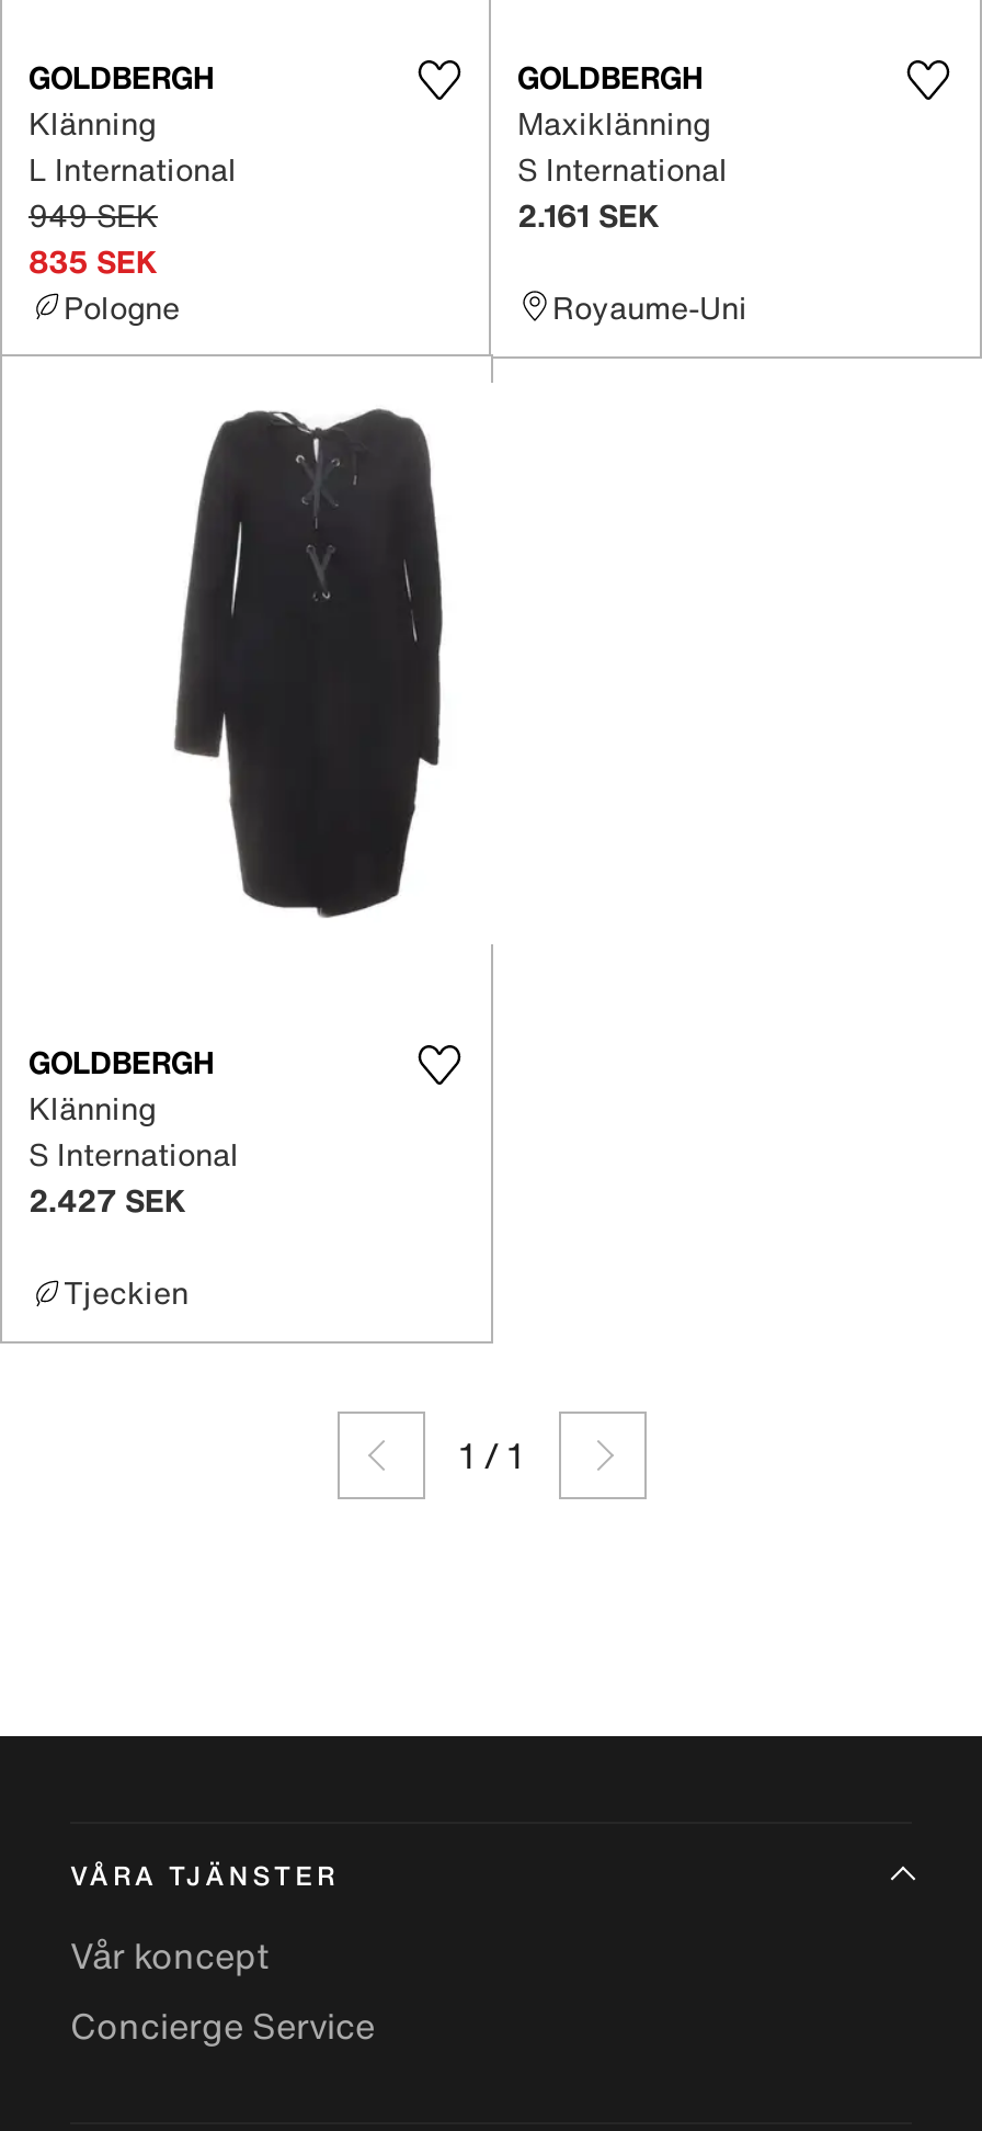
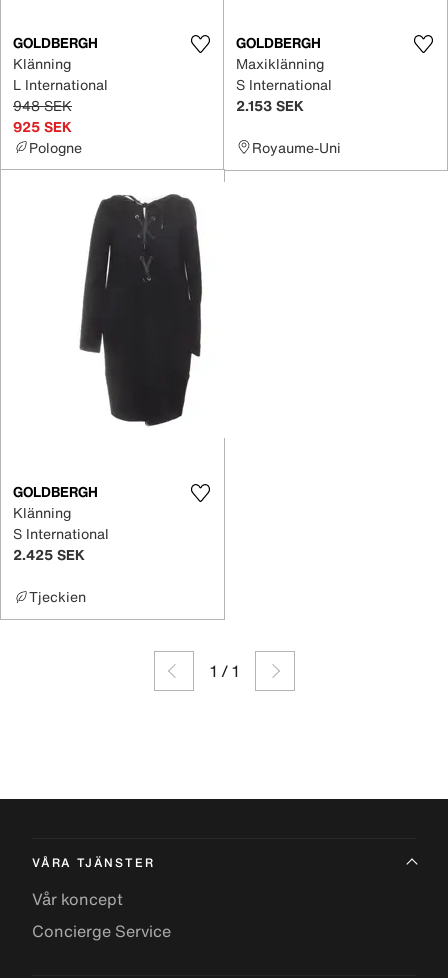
- 949 SEK
+ 948 SEK

- 2.161 SEK
+ 2.153 SEK

- 835 SEK
+ 925 SEK

- 2.427 SEK
+ 2.425 SEK
